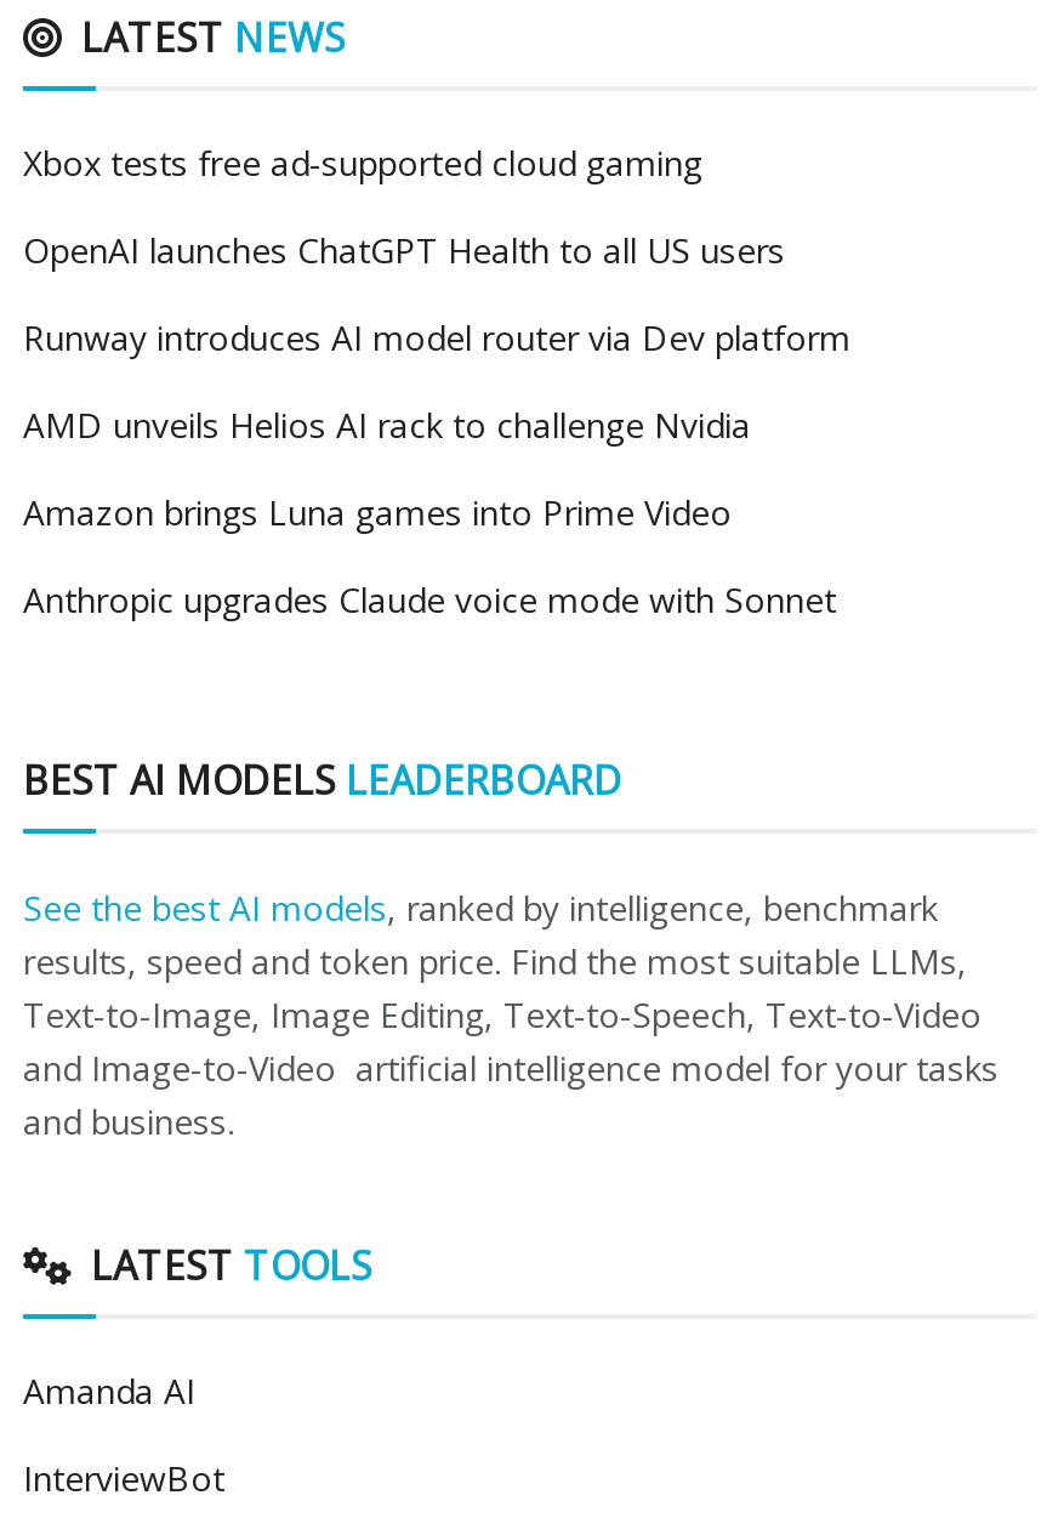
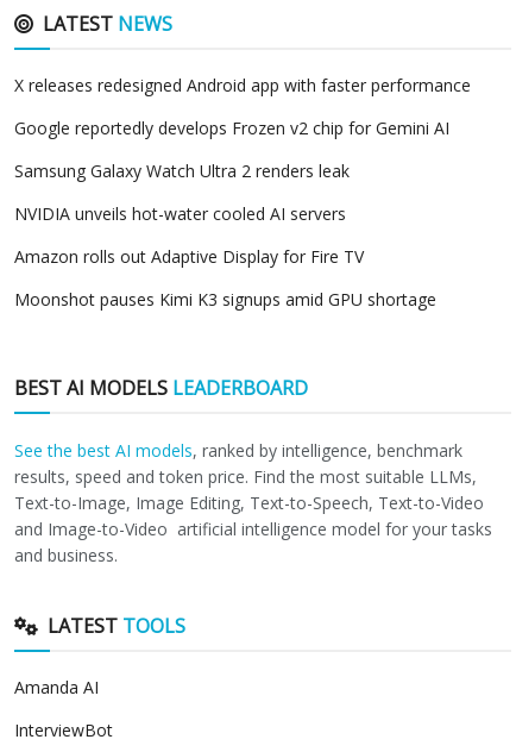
- Xbox tests free ad-supported cloud gaming
+ X releases redesigned Android app with faster performance

- OpenAI launches ChatGPT Health to all US users
+ Google reportedly develops Frozen v2 chip for Gemini AI

- Runway introduces AI model router via Dev platform
+ Samsung Galaxy Watch Ultra 2 renders leak

- AMD unveils Helios AI rack to challenge Nvidia
+ NVIDIA unveils hot-water cooled AI servers

- Amazon brings Luna games into Prime Video
+ Amazon rolls out Adaptive Display for Fire TV

- Anthropic upgrades Claude voice mode with Sonnet
+ Moonshot pauses Kimi K3 signups amid GPU shortage
